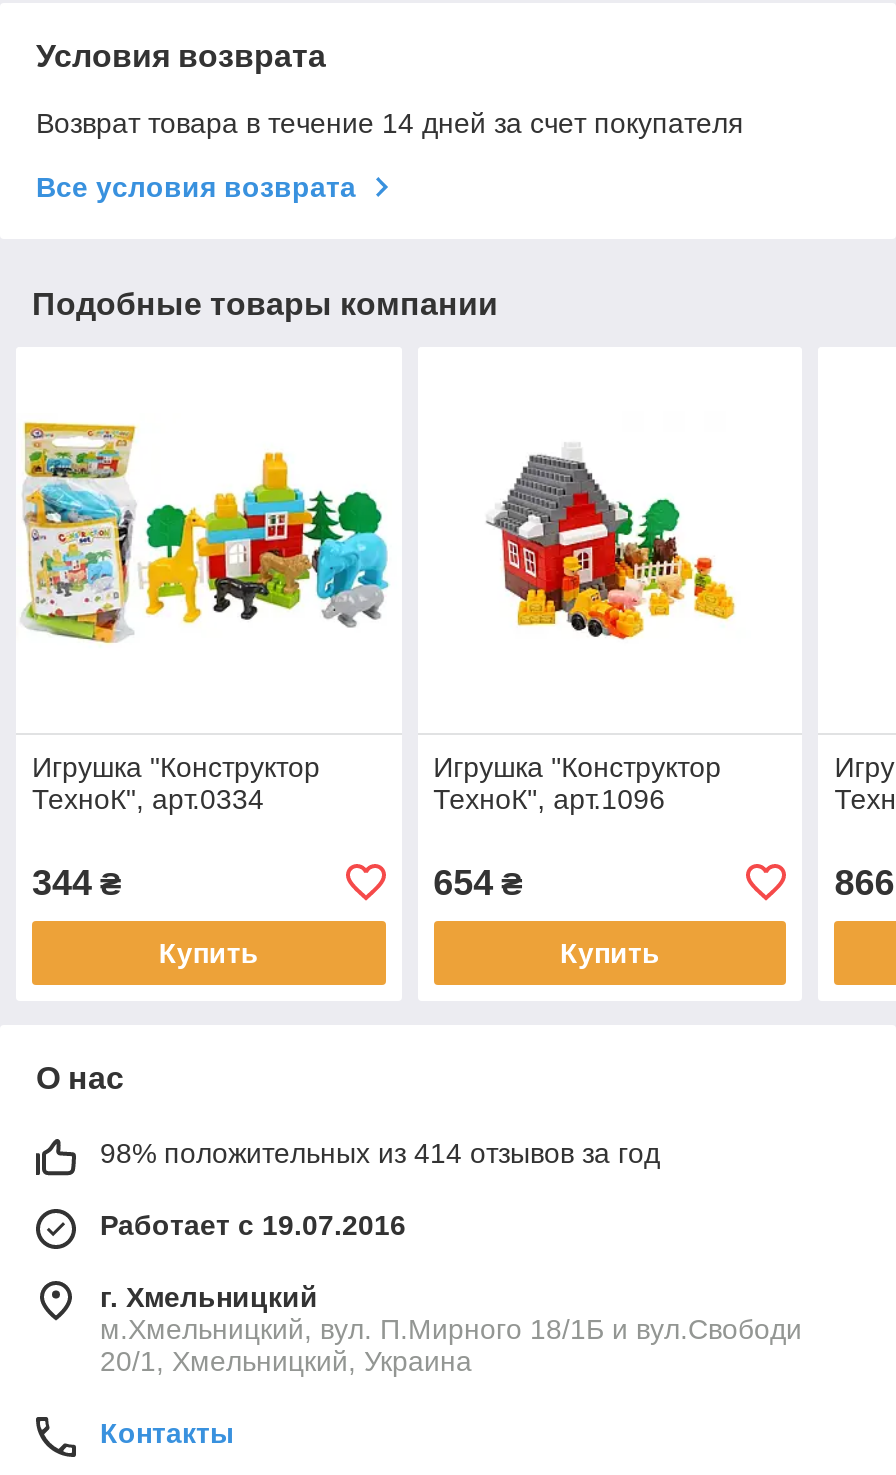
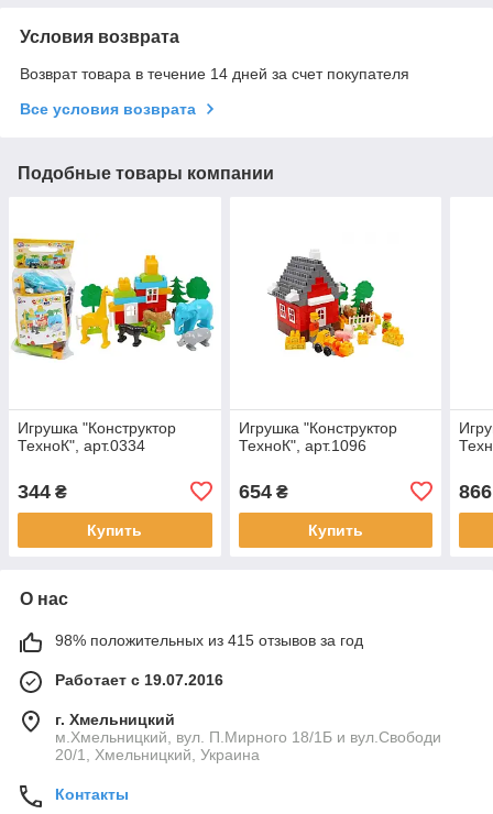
- 98% положительных из 414 отзывов за год
+ 98% положительных из 415 отзывов за год
